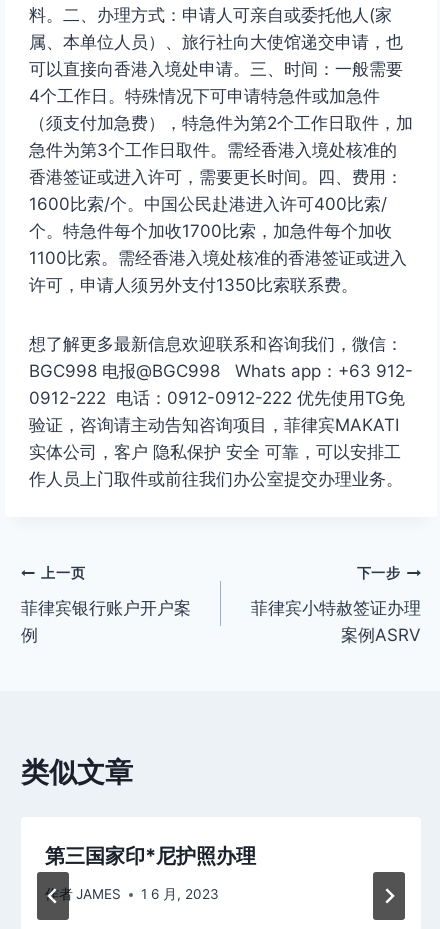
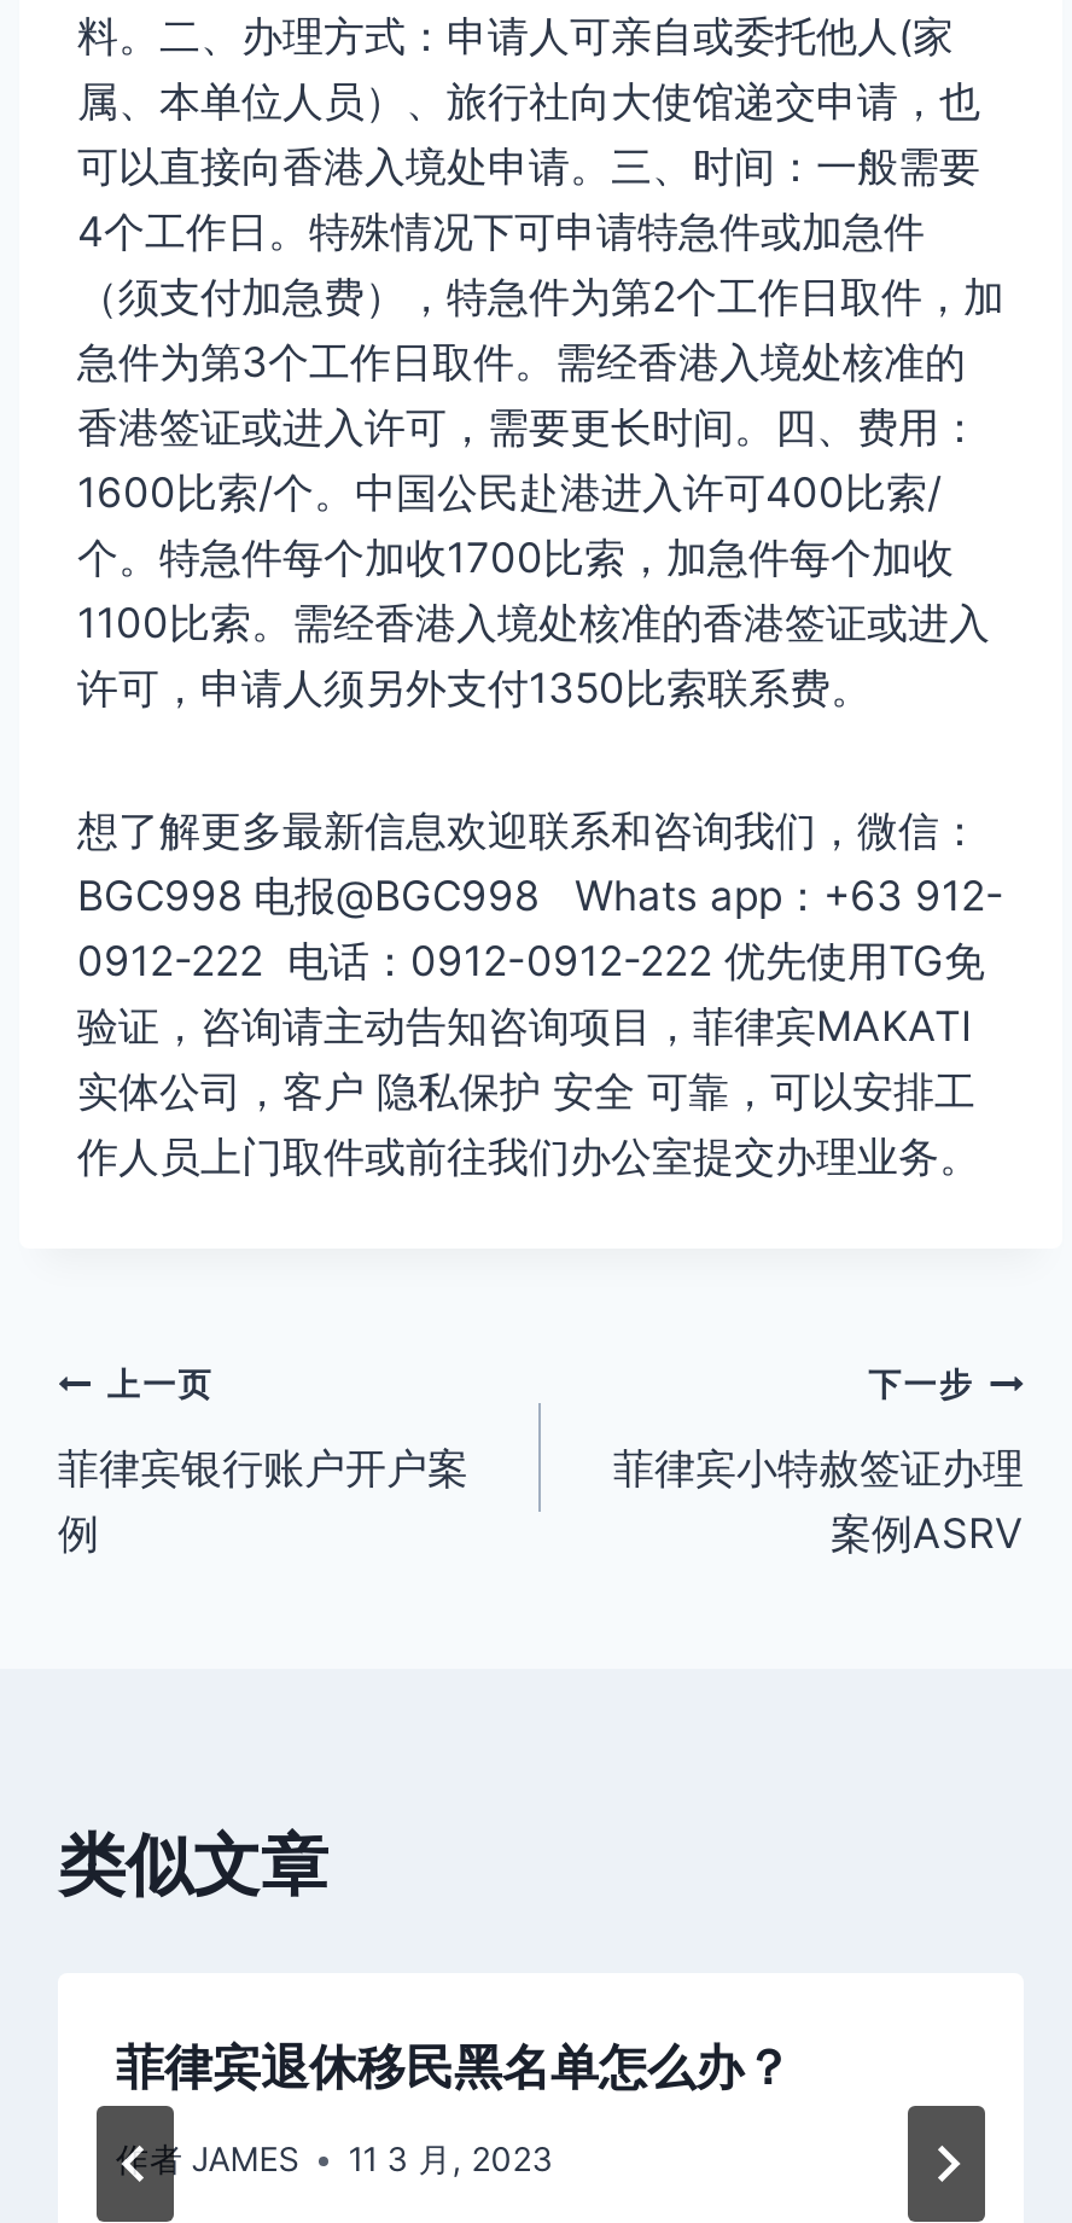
- 第三国家印*尼护照办理
+ 菲律宾退休移民黑名单怎么办？

- 作者 JAMES 1 6 月, 2023
+ 作者 JAMES 11 3 月, 2023
